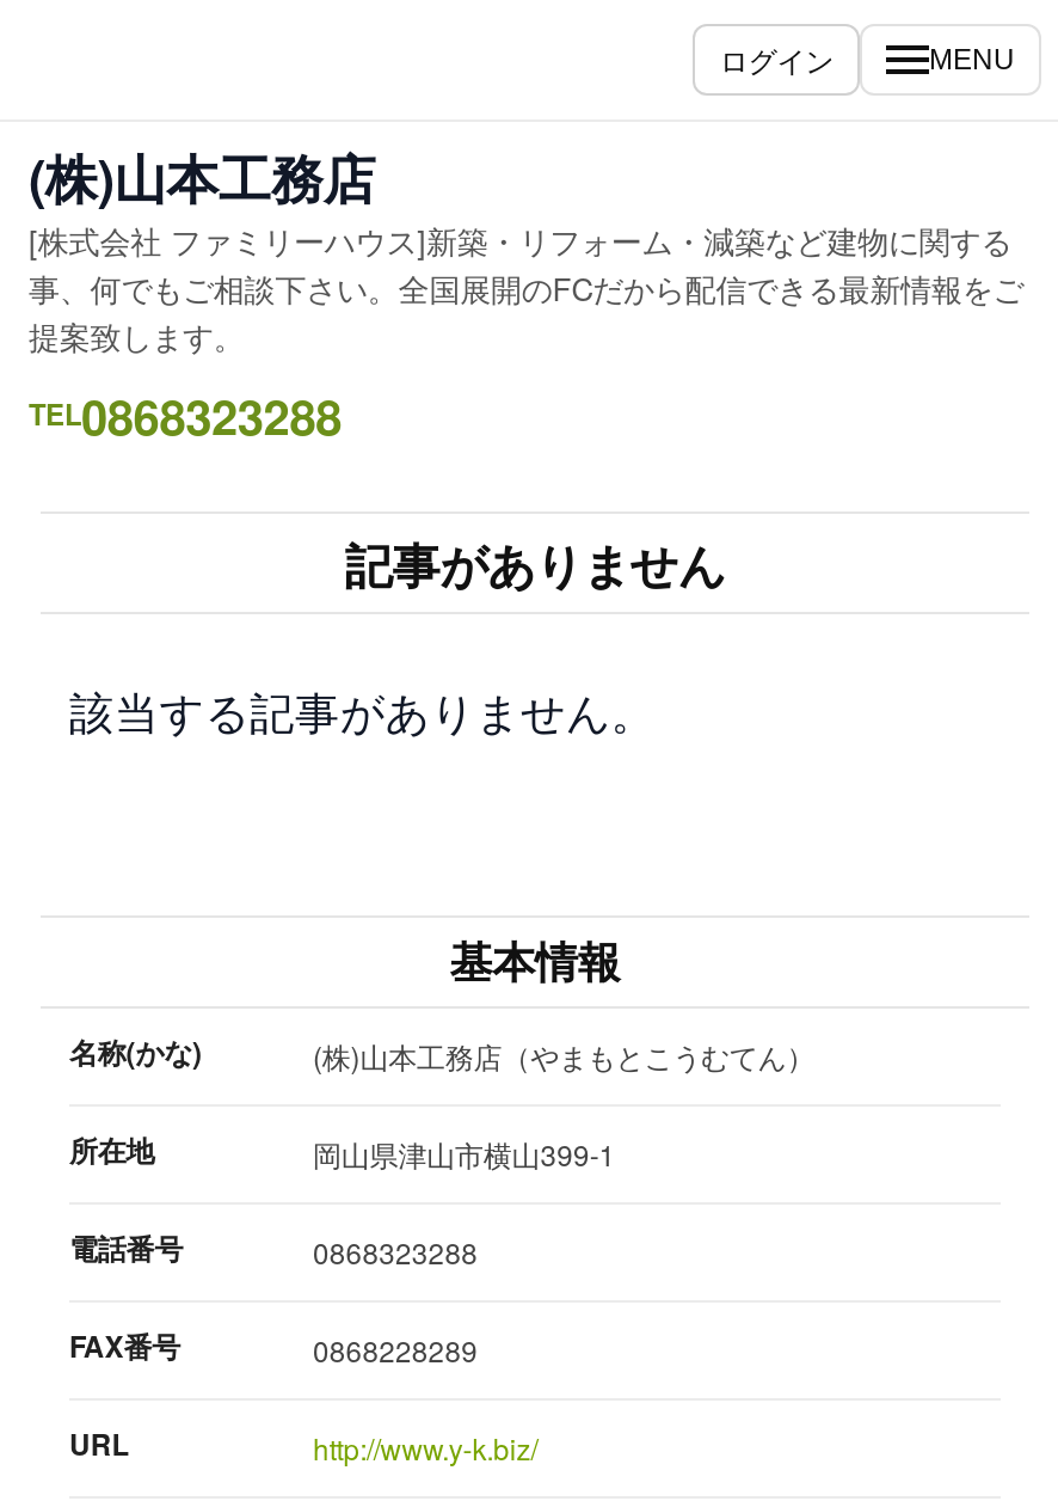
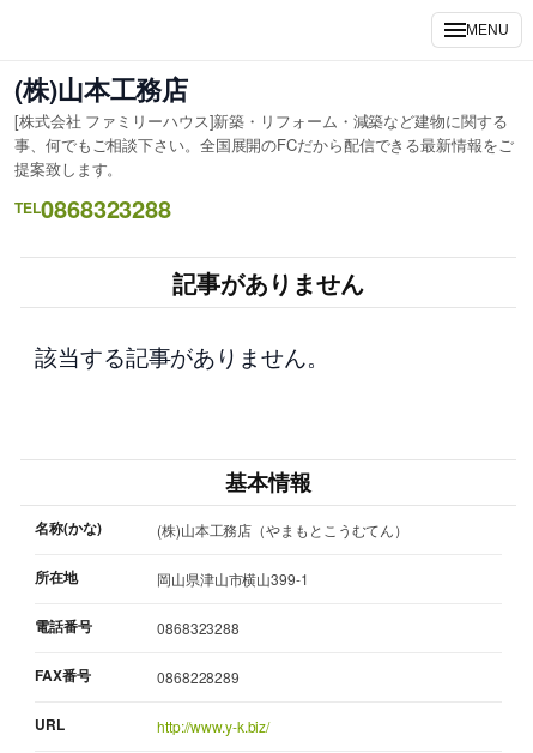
- ログイン
